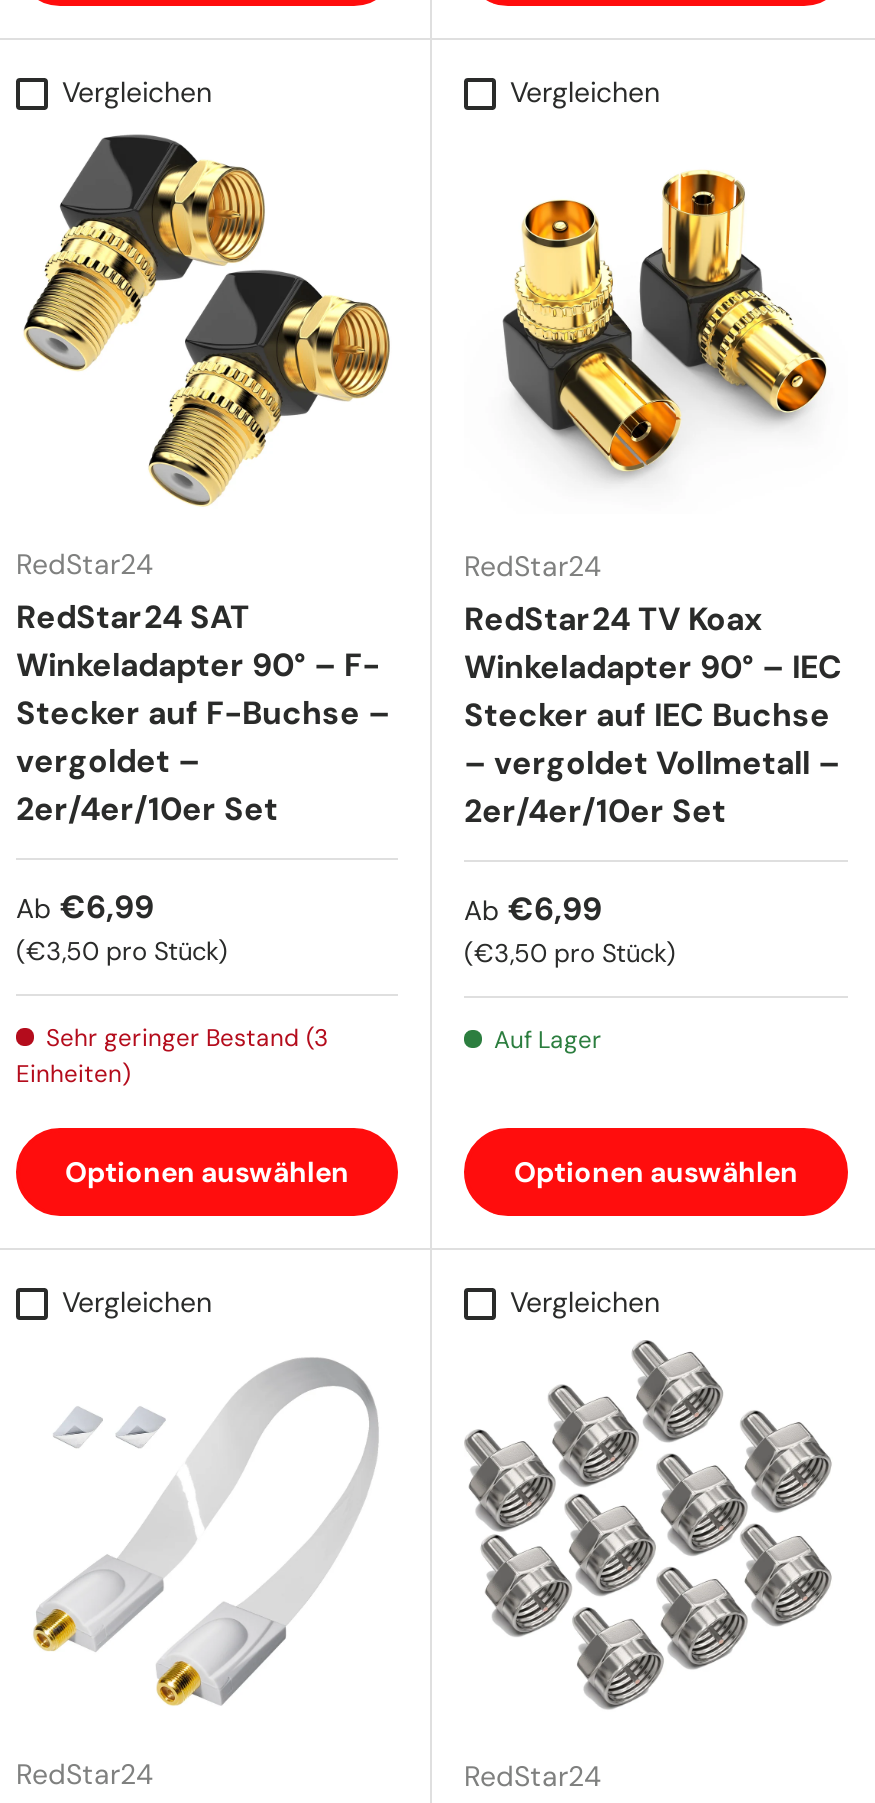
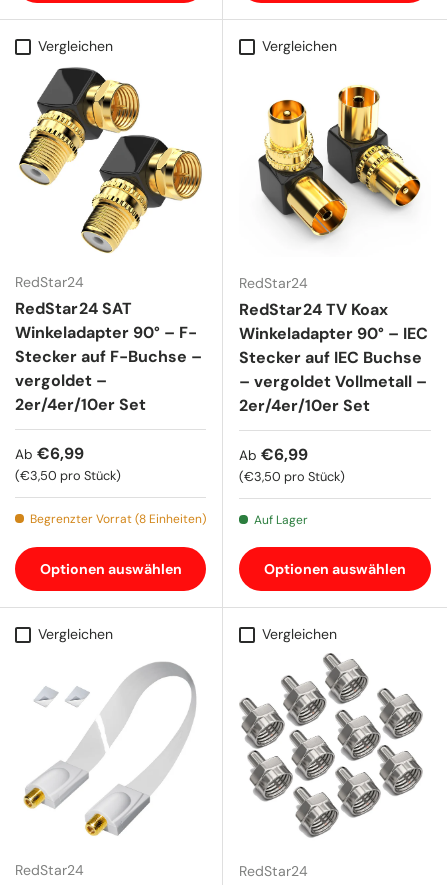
- Sehr geringer Bestand (3
- Einheiten)
+ Begrenzter Vorrat (8 Einheiten)
